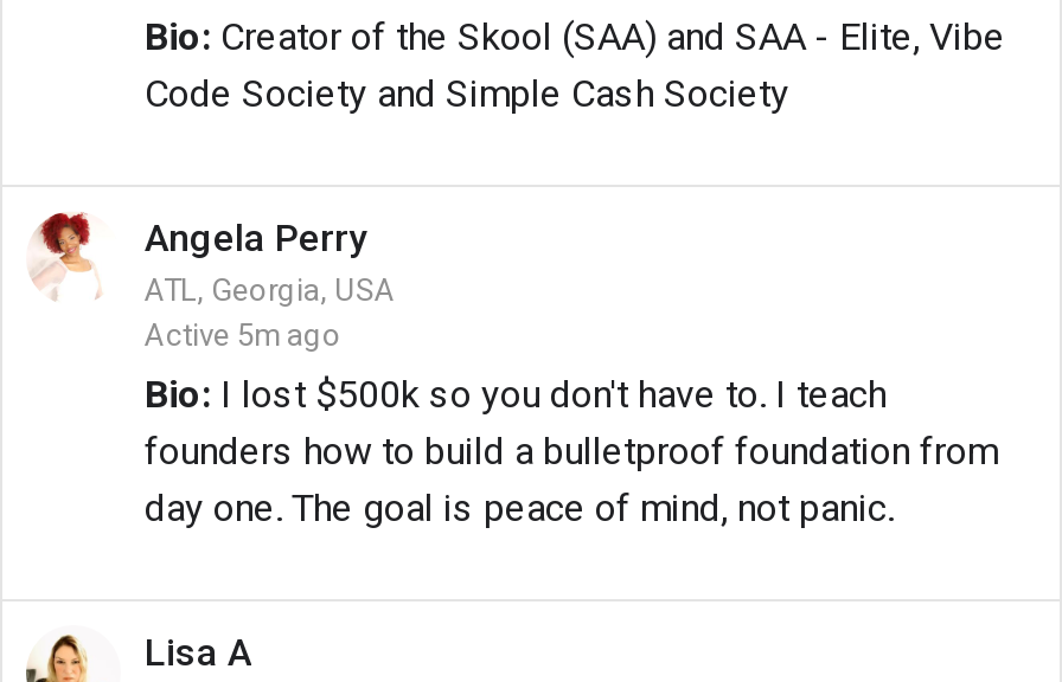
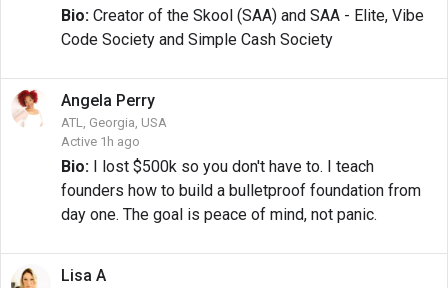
- Active 5m ago
+ Active 1h ago
